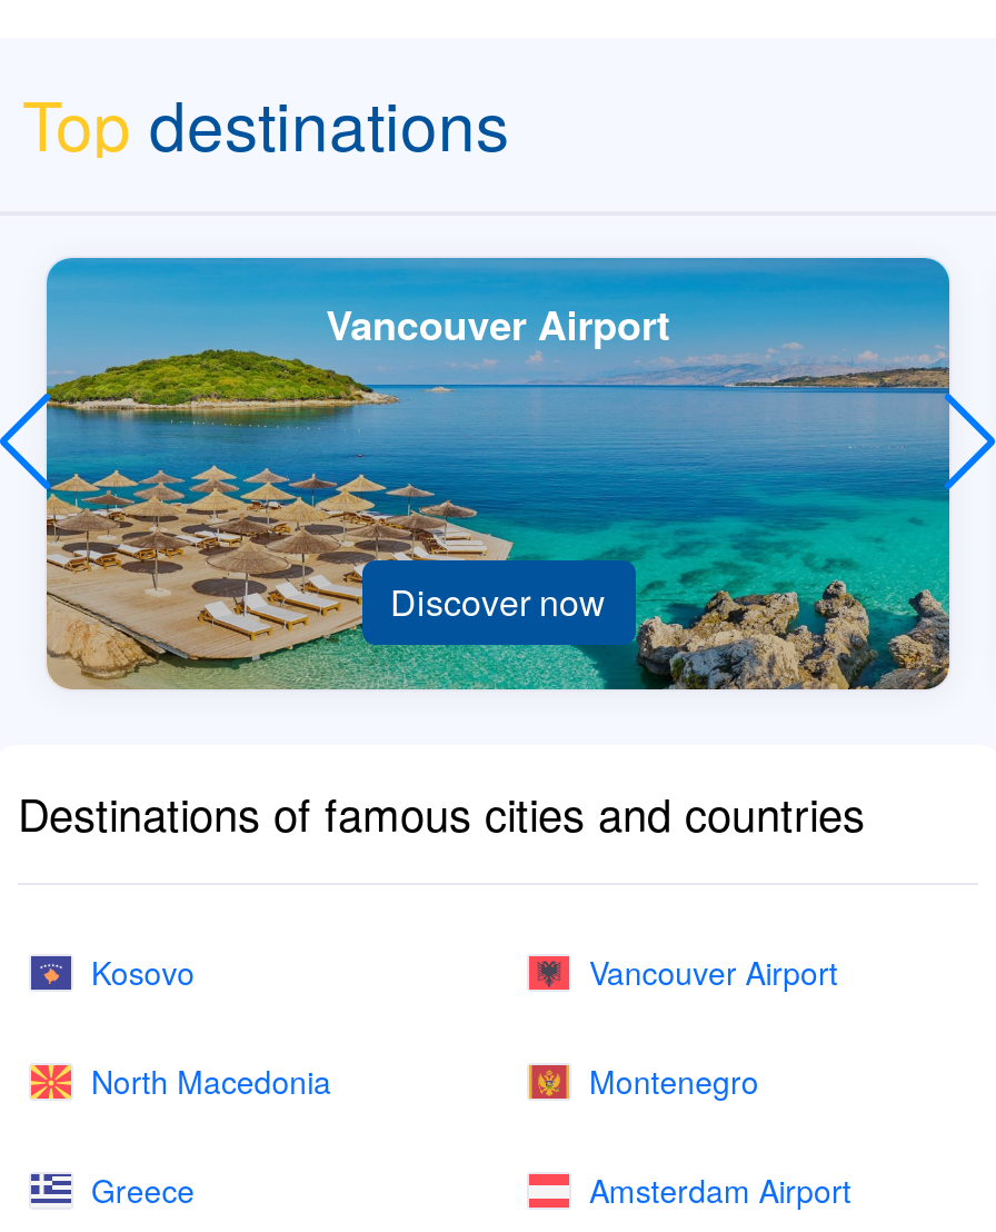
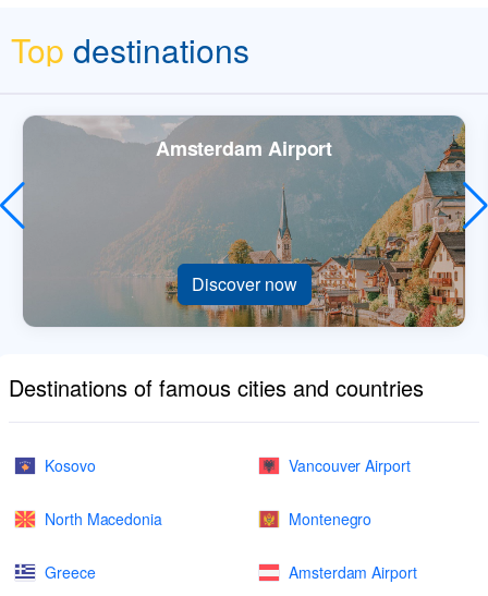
- [image]
- Vancouver Airport
+ [image]
+ Amsterdam Airport
